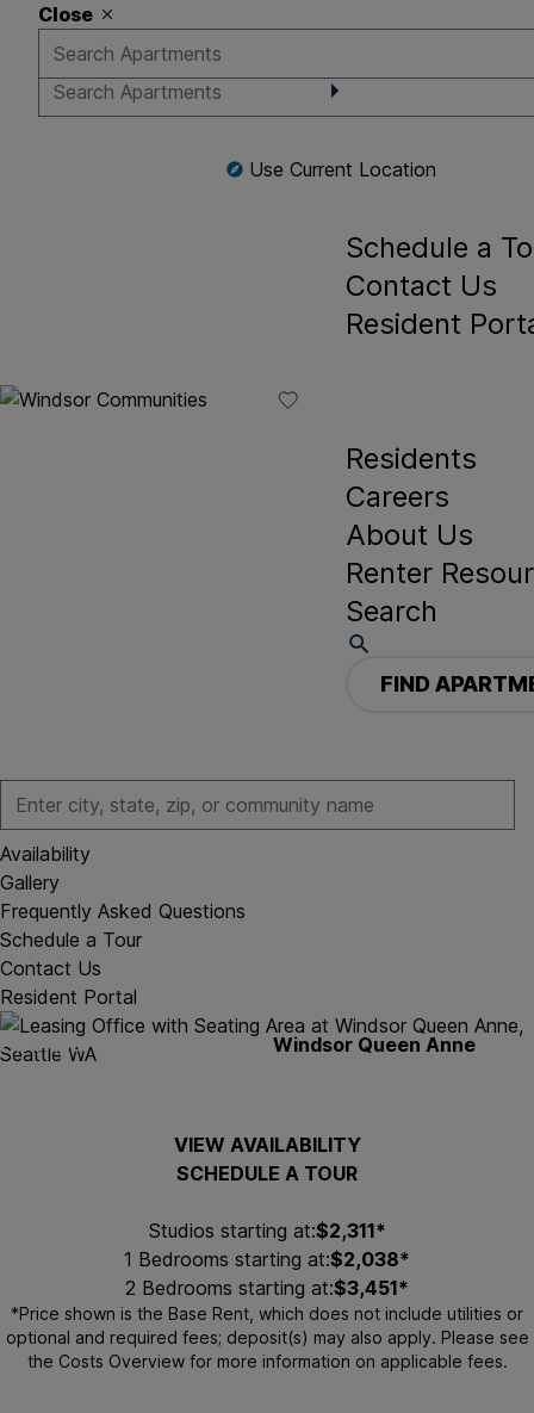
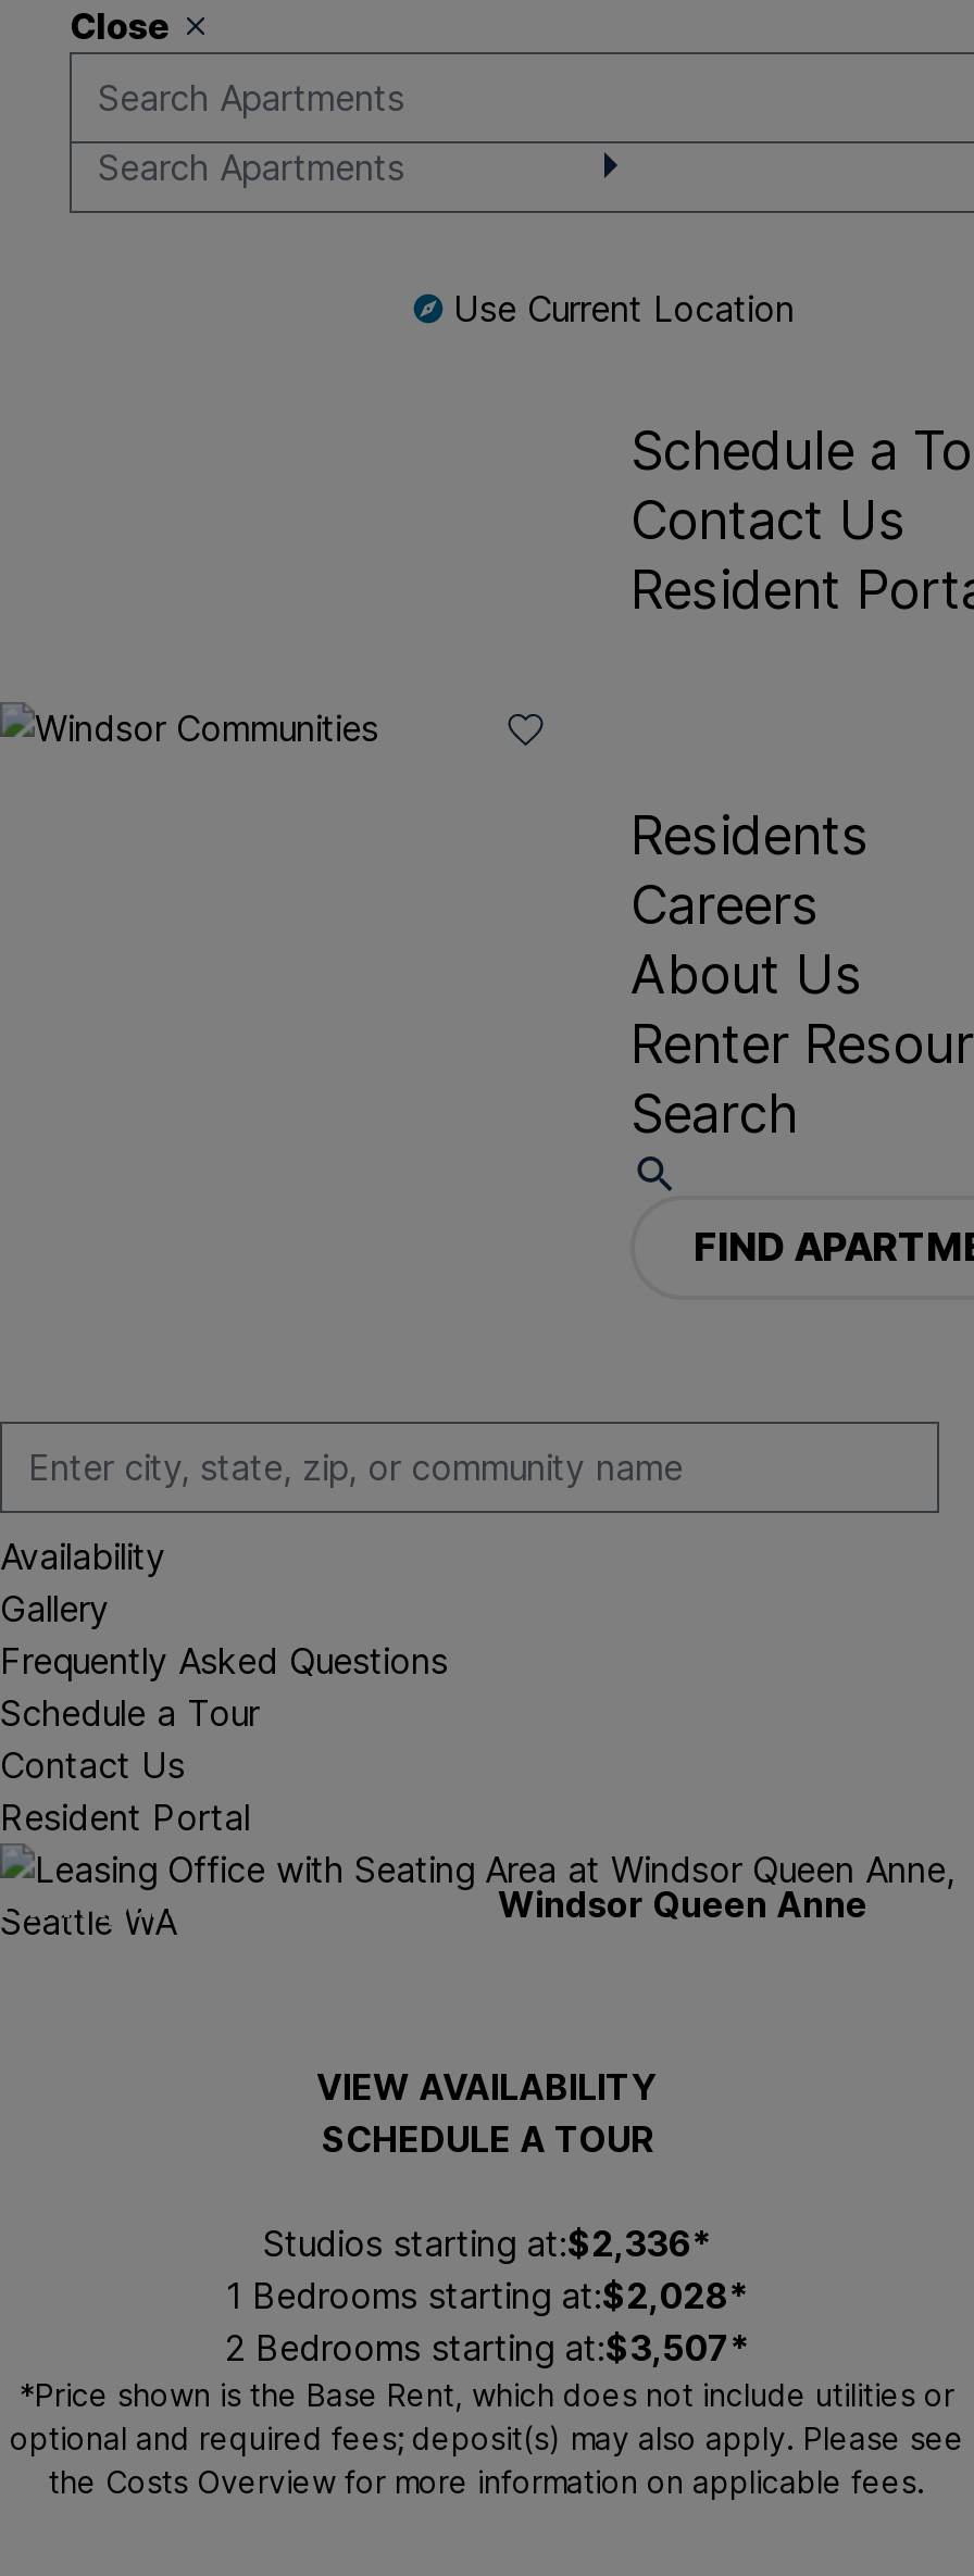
- Studios starting at:$2,311*
+ Studios starting at:$2,336*

- 1 Bedrooms starting at:$2,038*
+ 1 Bedrooms starting at:$2,028*

- 2 Bedrooms starting at:$3,451*
+ 2 Bedrooms starting at:$3,507*
